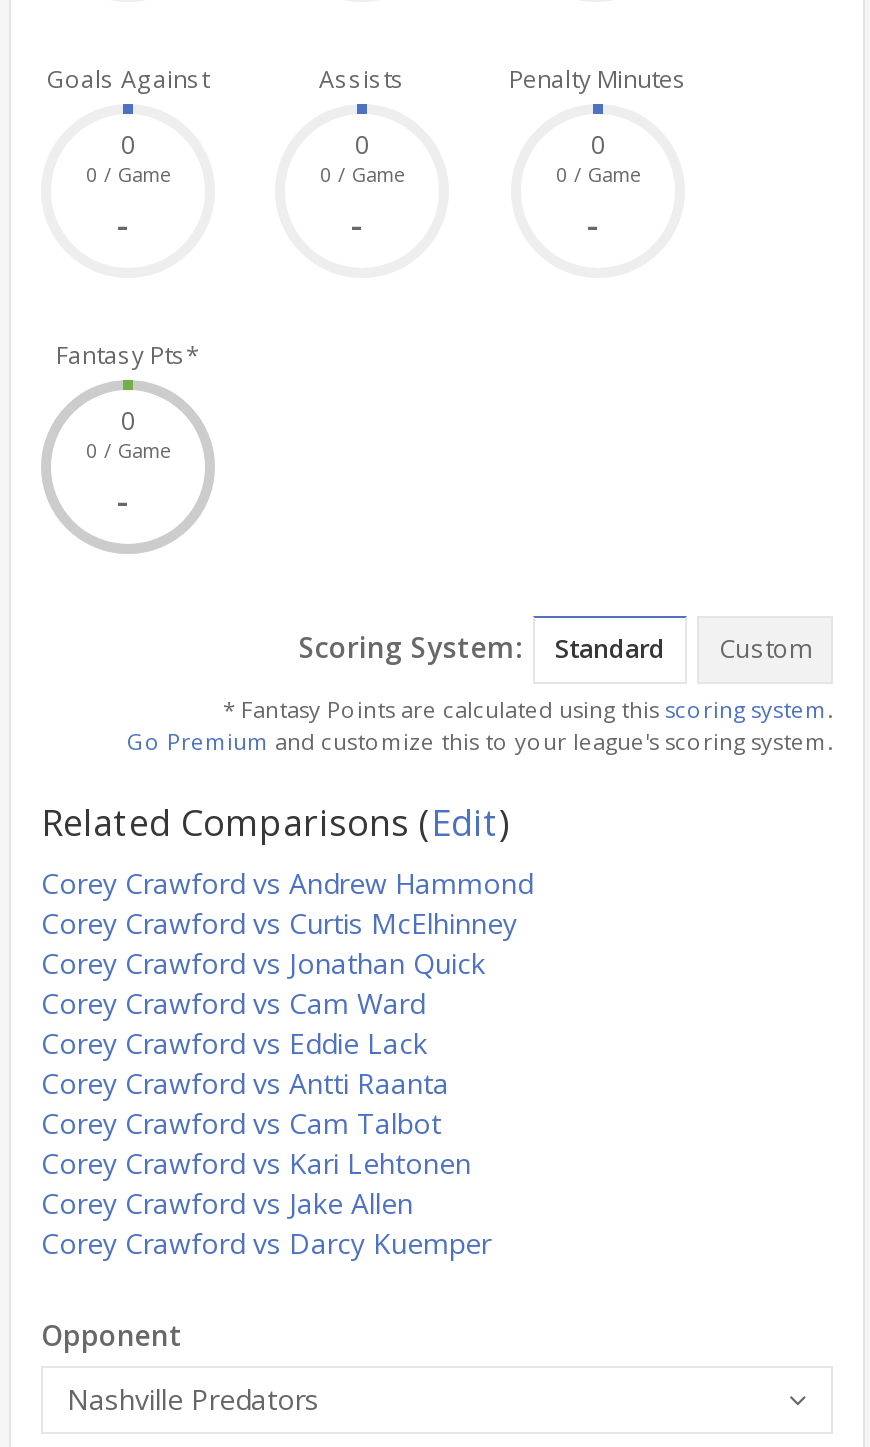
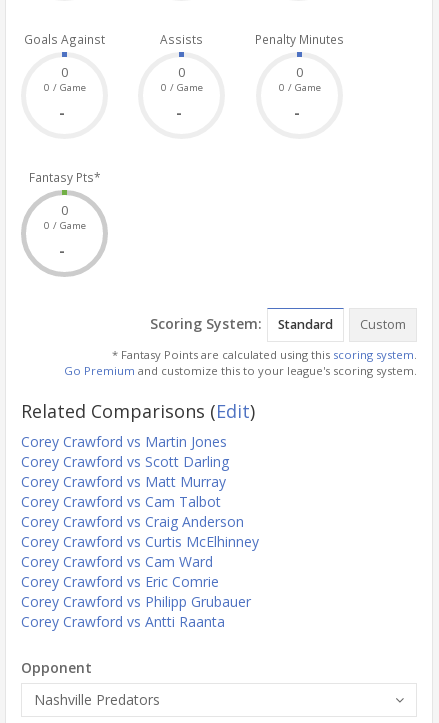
- Corey Crawford vs Andrew Hammond
- Corey Crawford vs Jonathan Quick
- Corey Crawford vs Eddie Lack
+ Corey Crawford vs Martin Jones
+ Corey Crawford vs Scott Darling
+ Corey Crawford vs Matt Murray

moved down: Corey Crawford vs Curtis McElhinney | Corey Crawford vs Cam Ward

moved down: Corey Crawford vs Antti Raanta

moved up: Corey Crawford vs Cam Talbot

- Corey Crawford vs Kari Lehtonen
- Corey Crawford vs Jake Allen
- Corey Crawford vs Darcy Kuemper
+ Corey Crawford vs Craig Anderson
+ Corey Crawford vs Eric Comrie
+ Corey Crawford vs Philipp Grubauer
